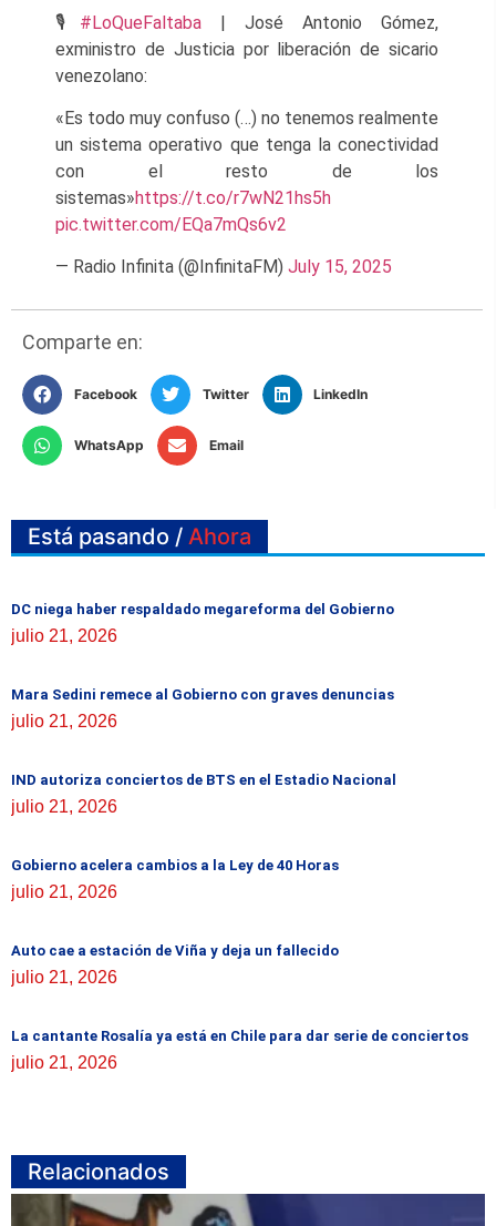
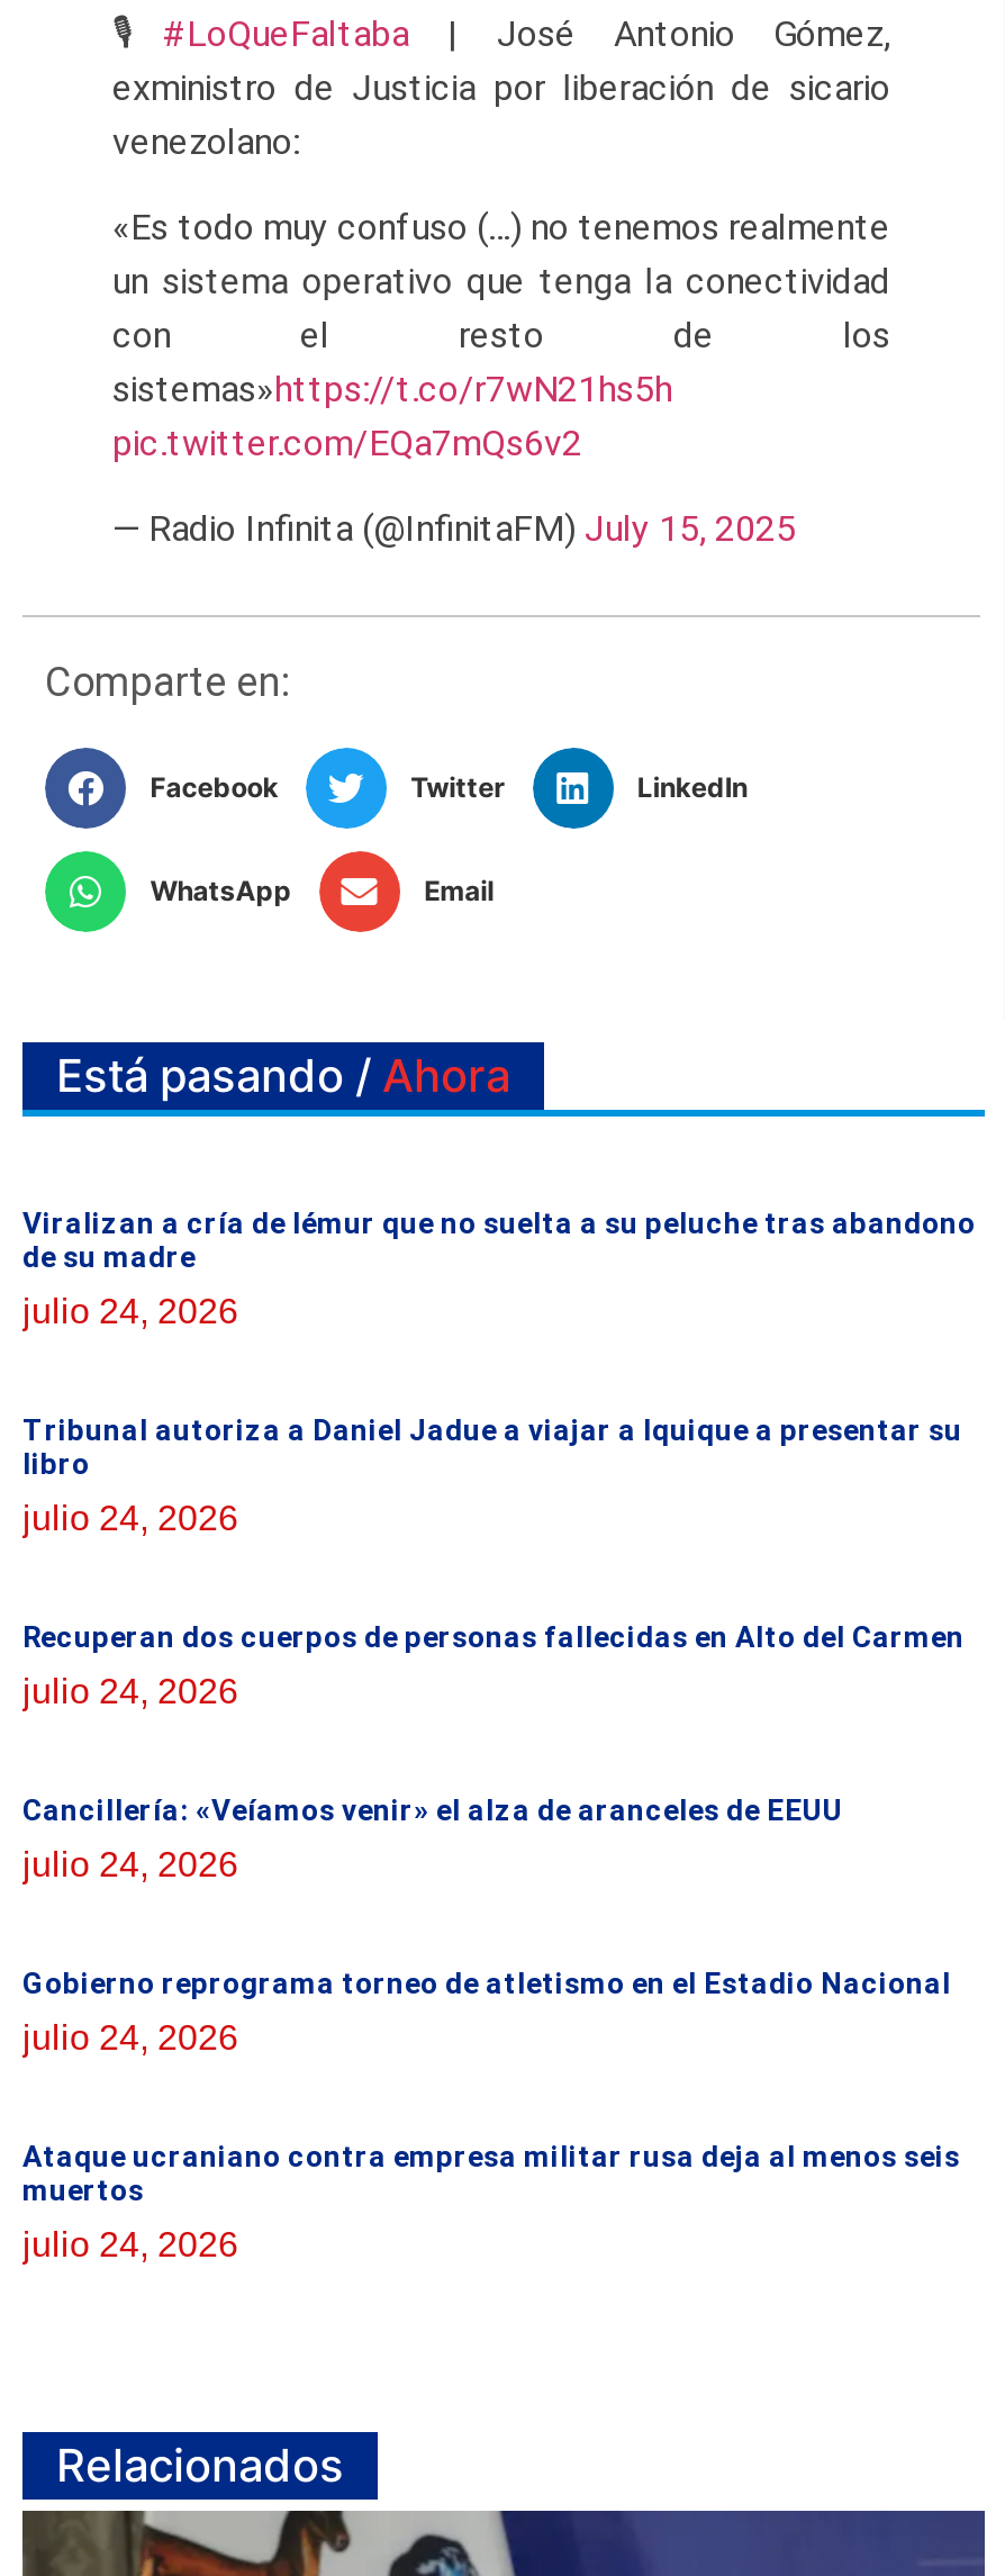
- DC niega haber respaldado megareforma del Gobierno
+ Viralizan a cría de lémur que no suelta a su peluche tras abandono
+ de su madre

- julio 21, 2026
+ julio 24, 2026

- Mara Sedini remece al Gobierno con graves denuncias
+ Tribunal autoriza a Daniel Jadue a viajar a Iquique a presentar su
+ libro

- julio 21, 2026
+ julio 24, 2026

- IND autoriza conciertos de BTS en el Estadio Nacional
+ Recuperan dos cuerpos de personas fallecidas en Alto del Carmen

- julio 21, 2026
+ julio 24, 2026

- Gobierno acelera cambios a la Ley de 40 Horas
+ Cancillería: «Veíamos venir» el alza de aranceles de EEUU

- julio 21, 2026
+ julio 24, 2026

- Auto cae a estación de Viña y deja un fallecido
+ Gobierno reprograma torneo de atletismo en el Estadio Nacional

- julio 21, 2026
+ julio 24, 2026

- La cantante Rosalía ya está en Chile para dar serie de conciertos
+ Ataque ucraniano contra empresa militar rusa deja al menos seis
+ muertos

- julio 21, 2026
+ julio 24, 2026
